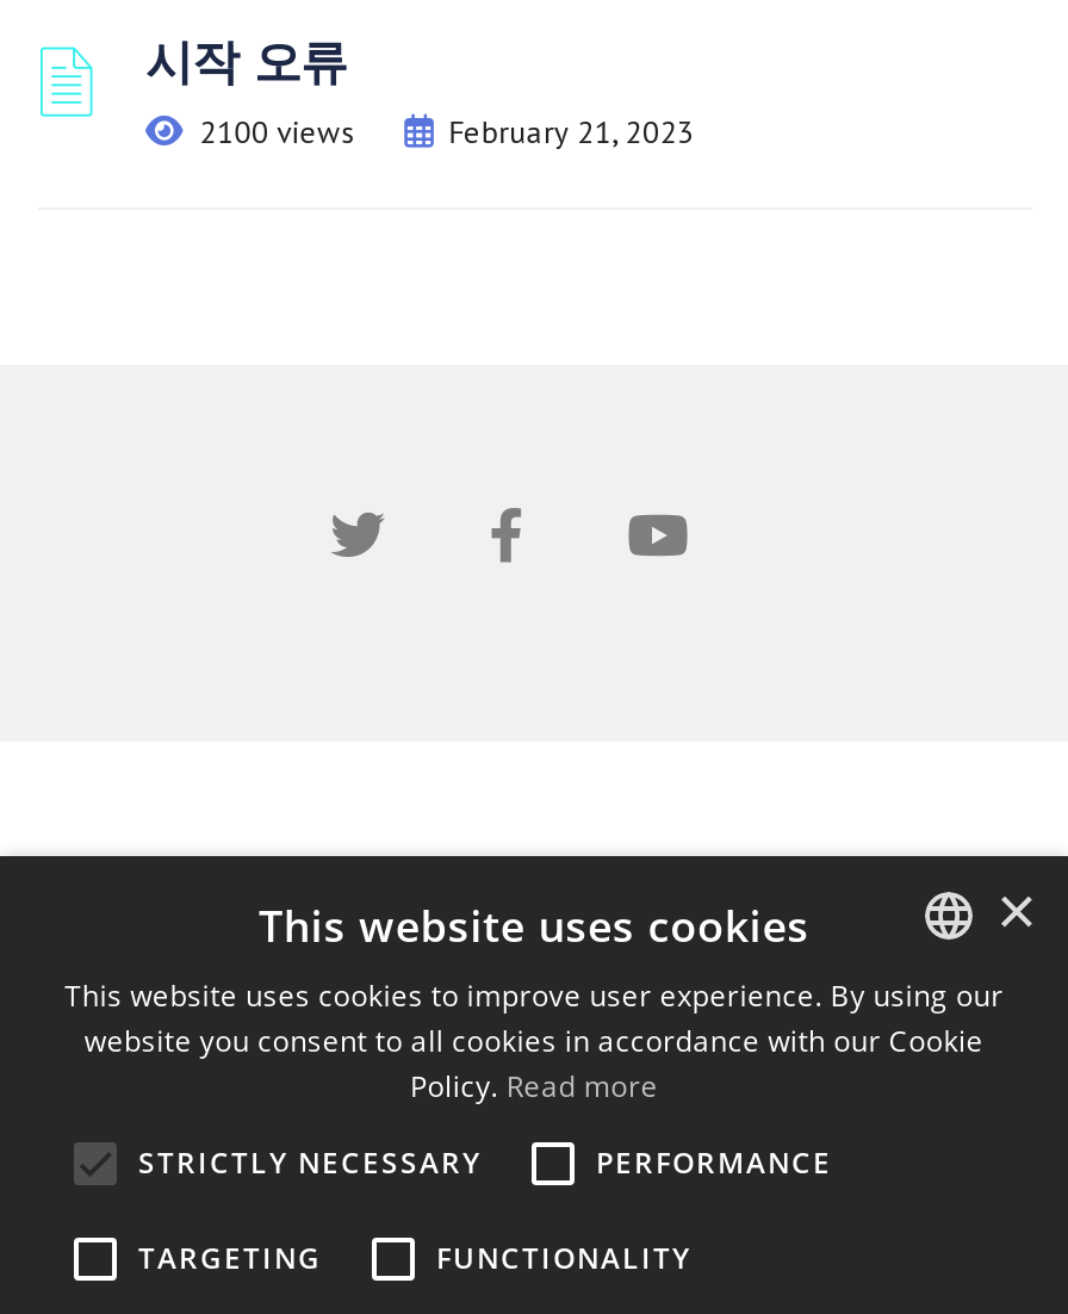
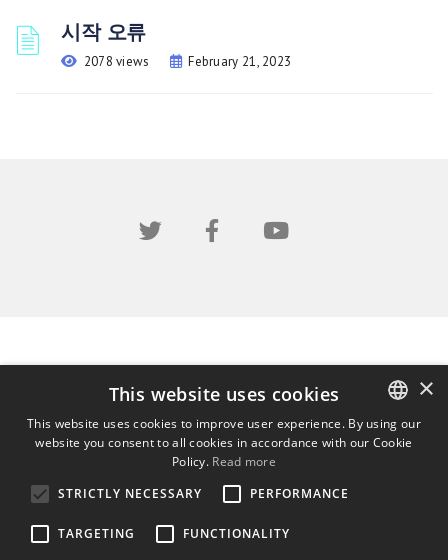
- 2100 views
+ 2078 views
